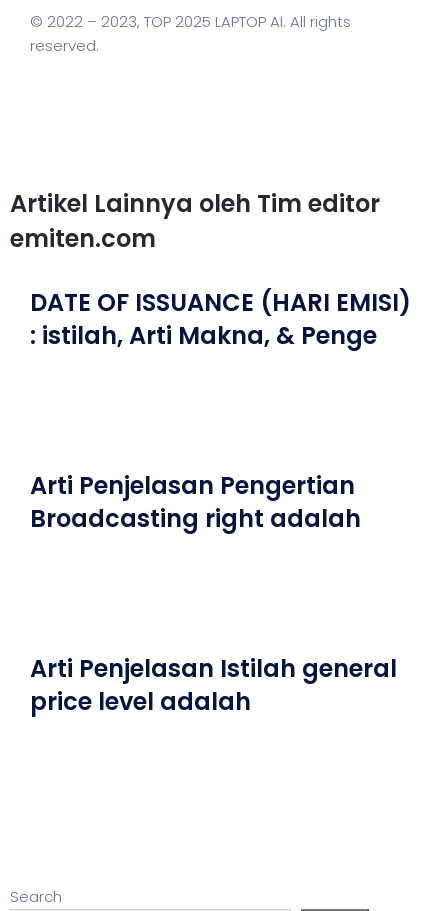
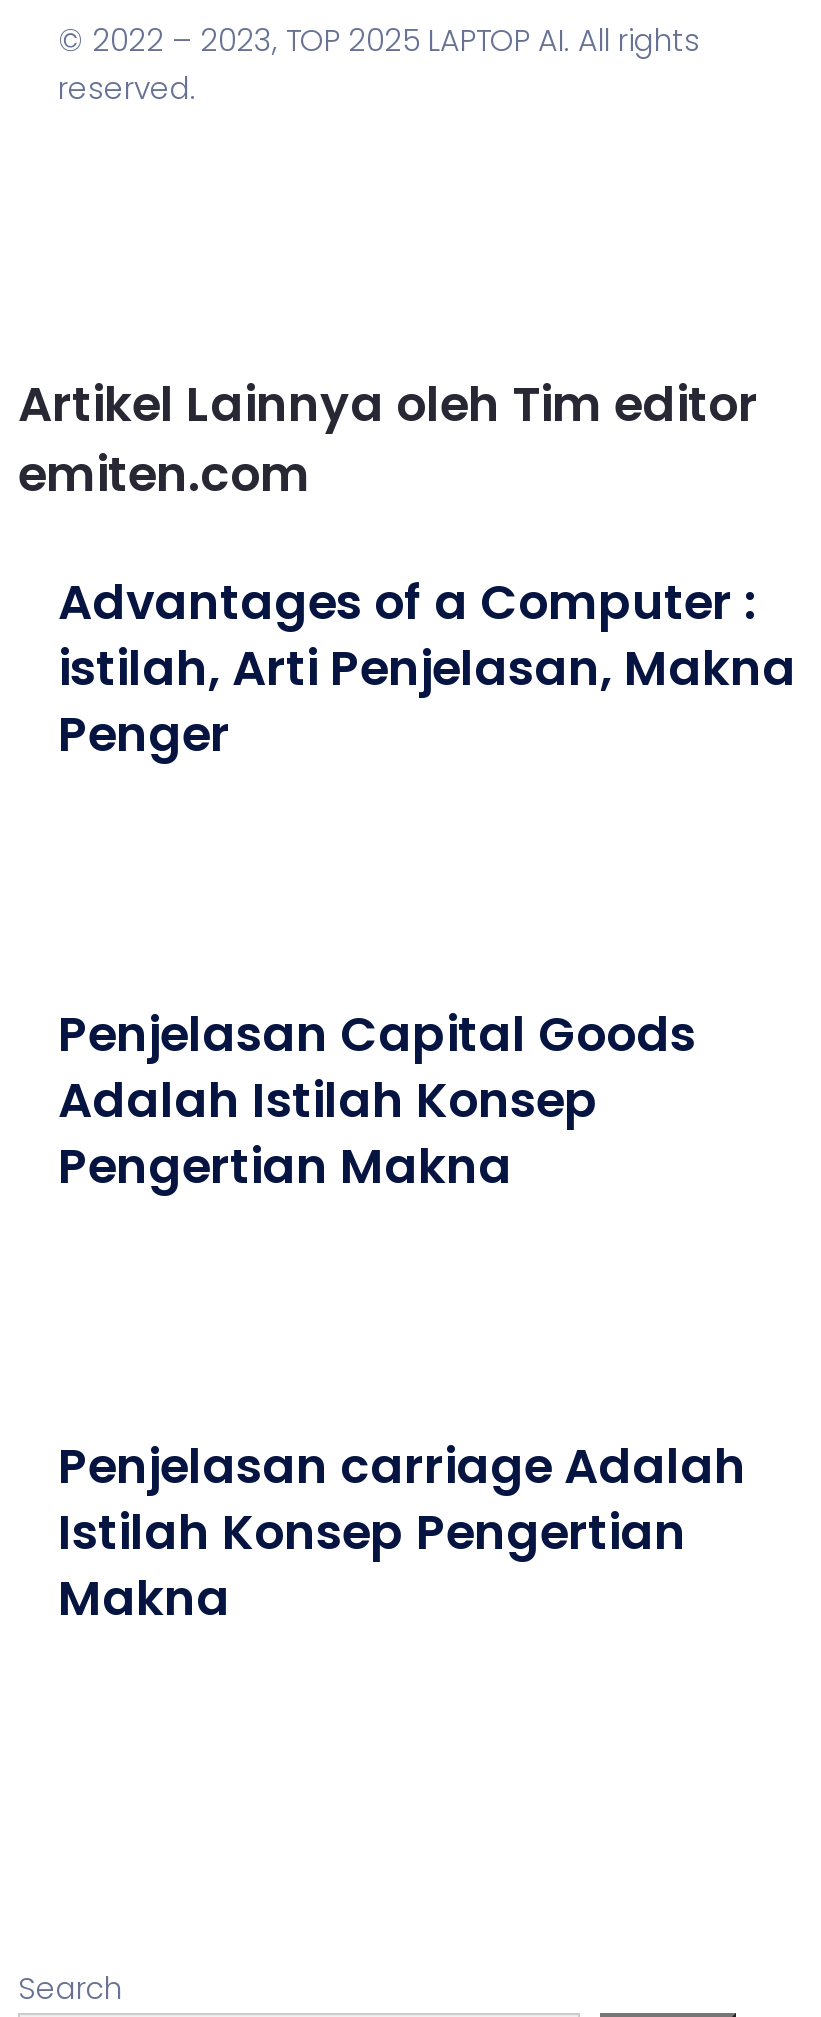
- DATE OF ISSUANCE (HARI EMISI)
- : istilah, Arti Makna, & Penge
+ Advantages of a Computer :
+ istilah, Arti Penjelasan, Makna
+ Penger

- Arti Penjelasan Pengertian
- Broadcasting right adalah
+ Penjelasan Capital Goods
+ Adalah Istilah Konsep
+ Pengertian Makna

- Arti Penjelasan Istilah general
- price level adalah
+ Penjelasan carriage Adalah
+ Istilah Konsep Pengertian
+ Makna
